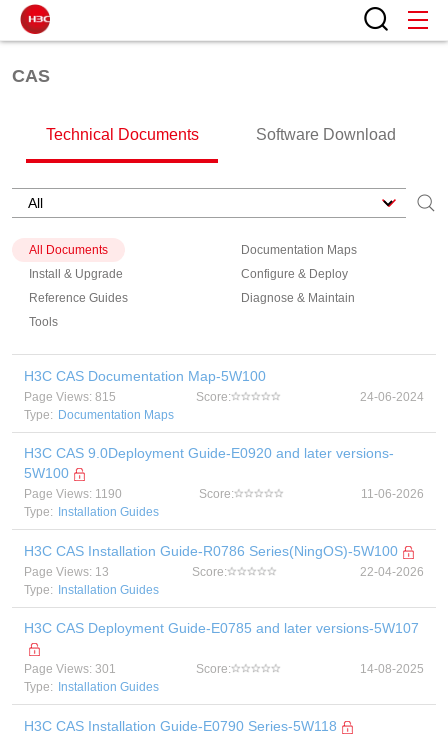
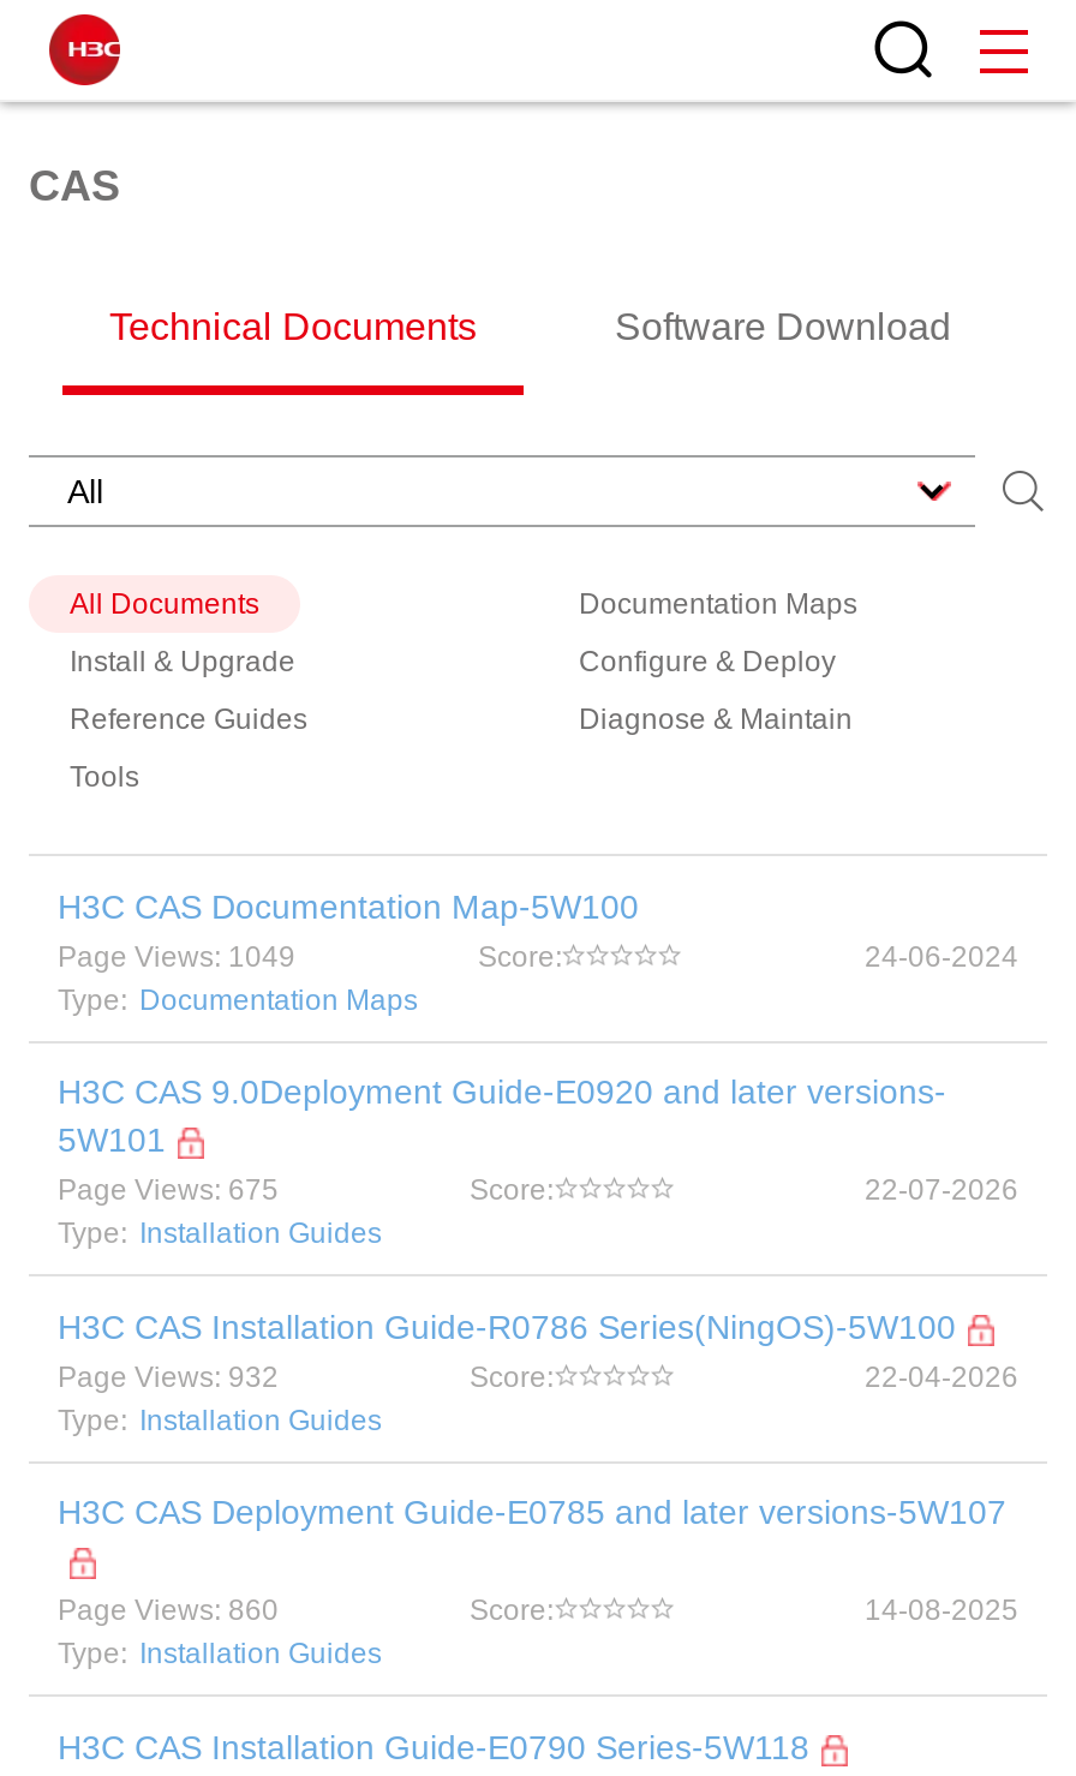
- Page Views: 815
+ Page Views: 1049

- 5W100
- Page Views: 1190
+ 5W101
+ Page Views: 675

- 11-06-2026
+ 22-07-2026

- Page Views: 13
+ Page Views: 932

- Page Views: 301
+ Page Views: 860
